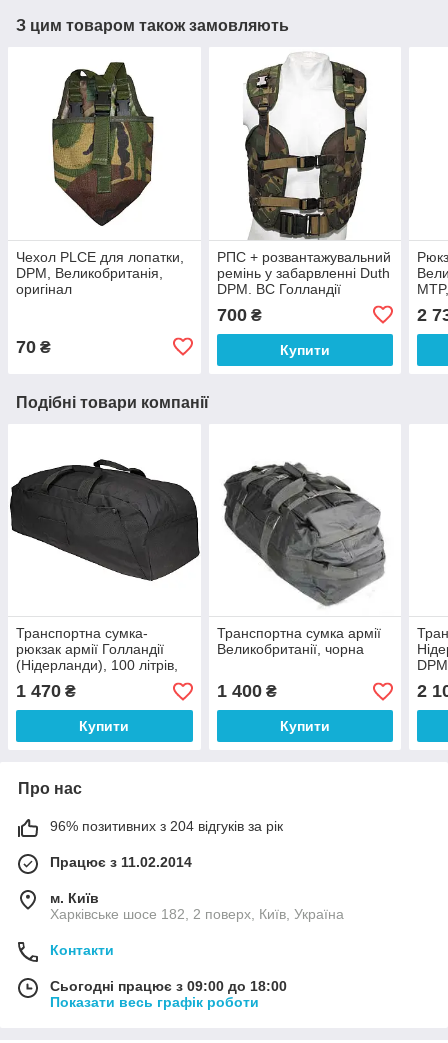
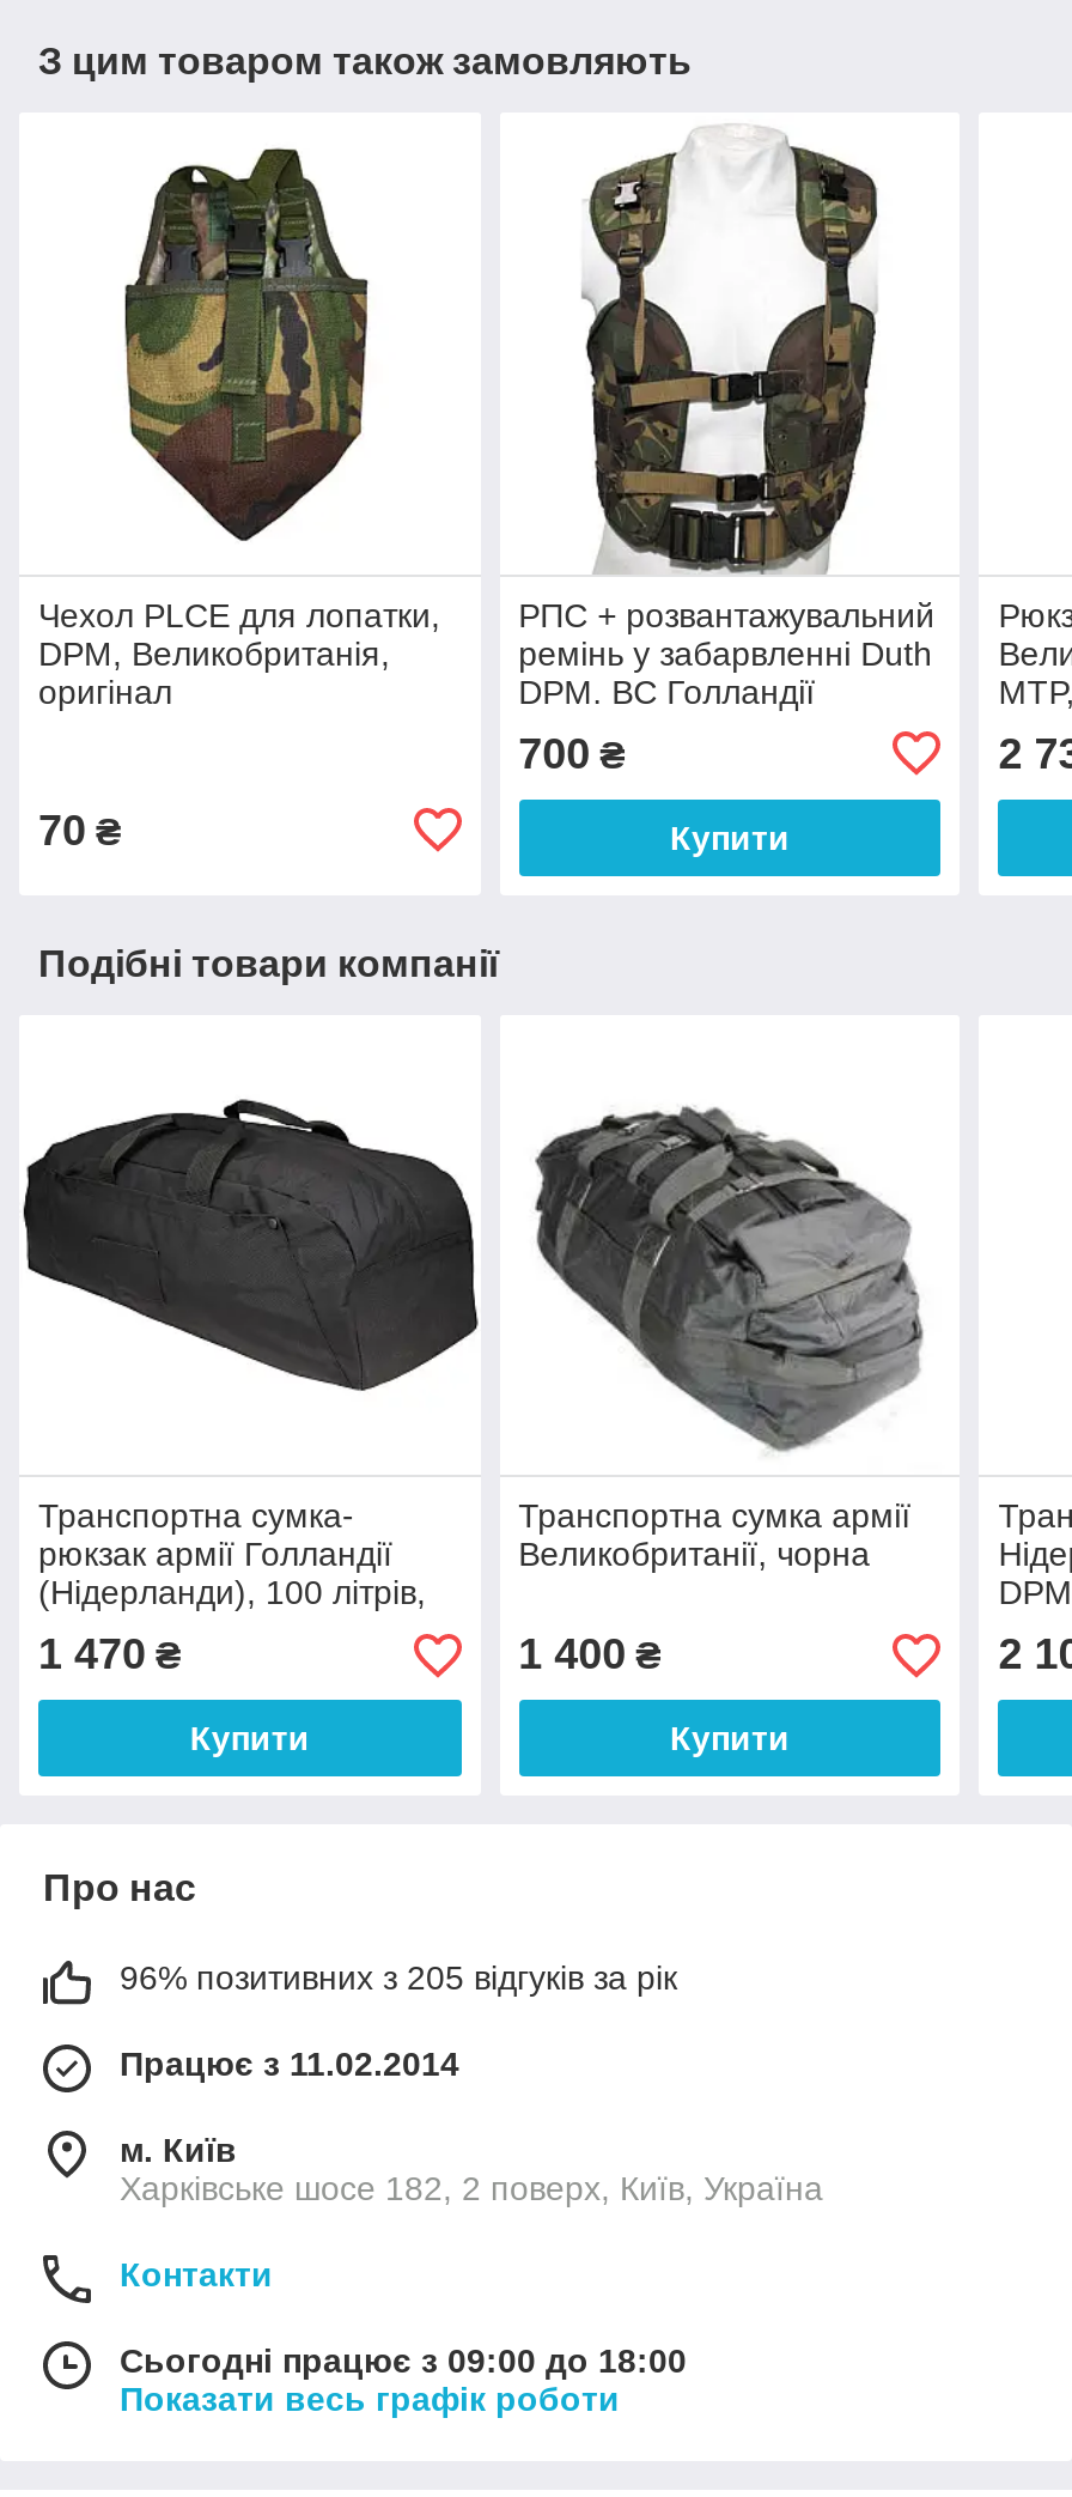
- 96% позитивних з 204 відгуків за рік
+ 96% позитивних з 205 відгуків за рік
